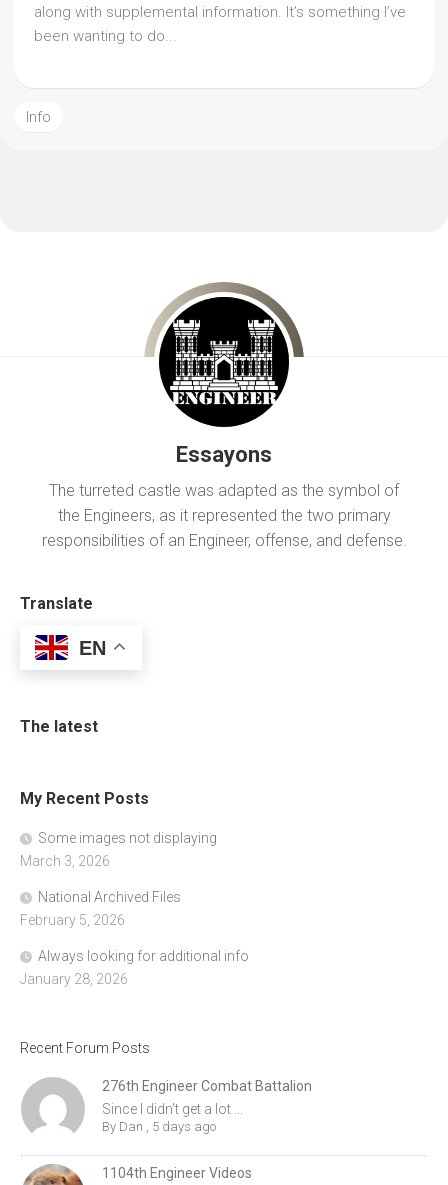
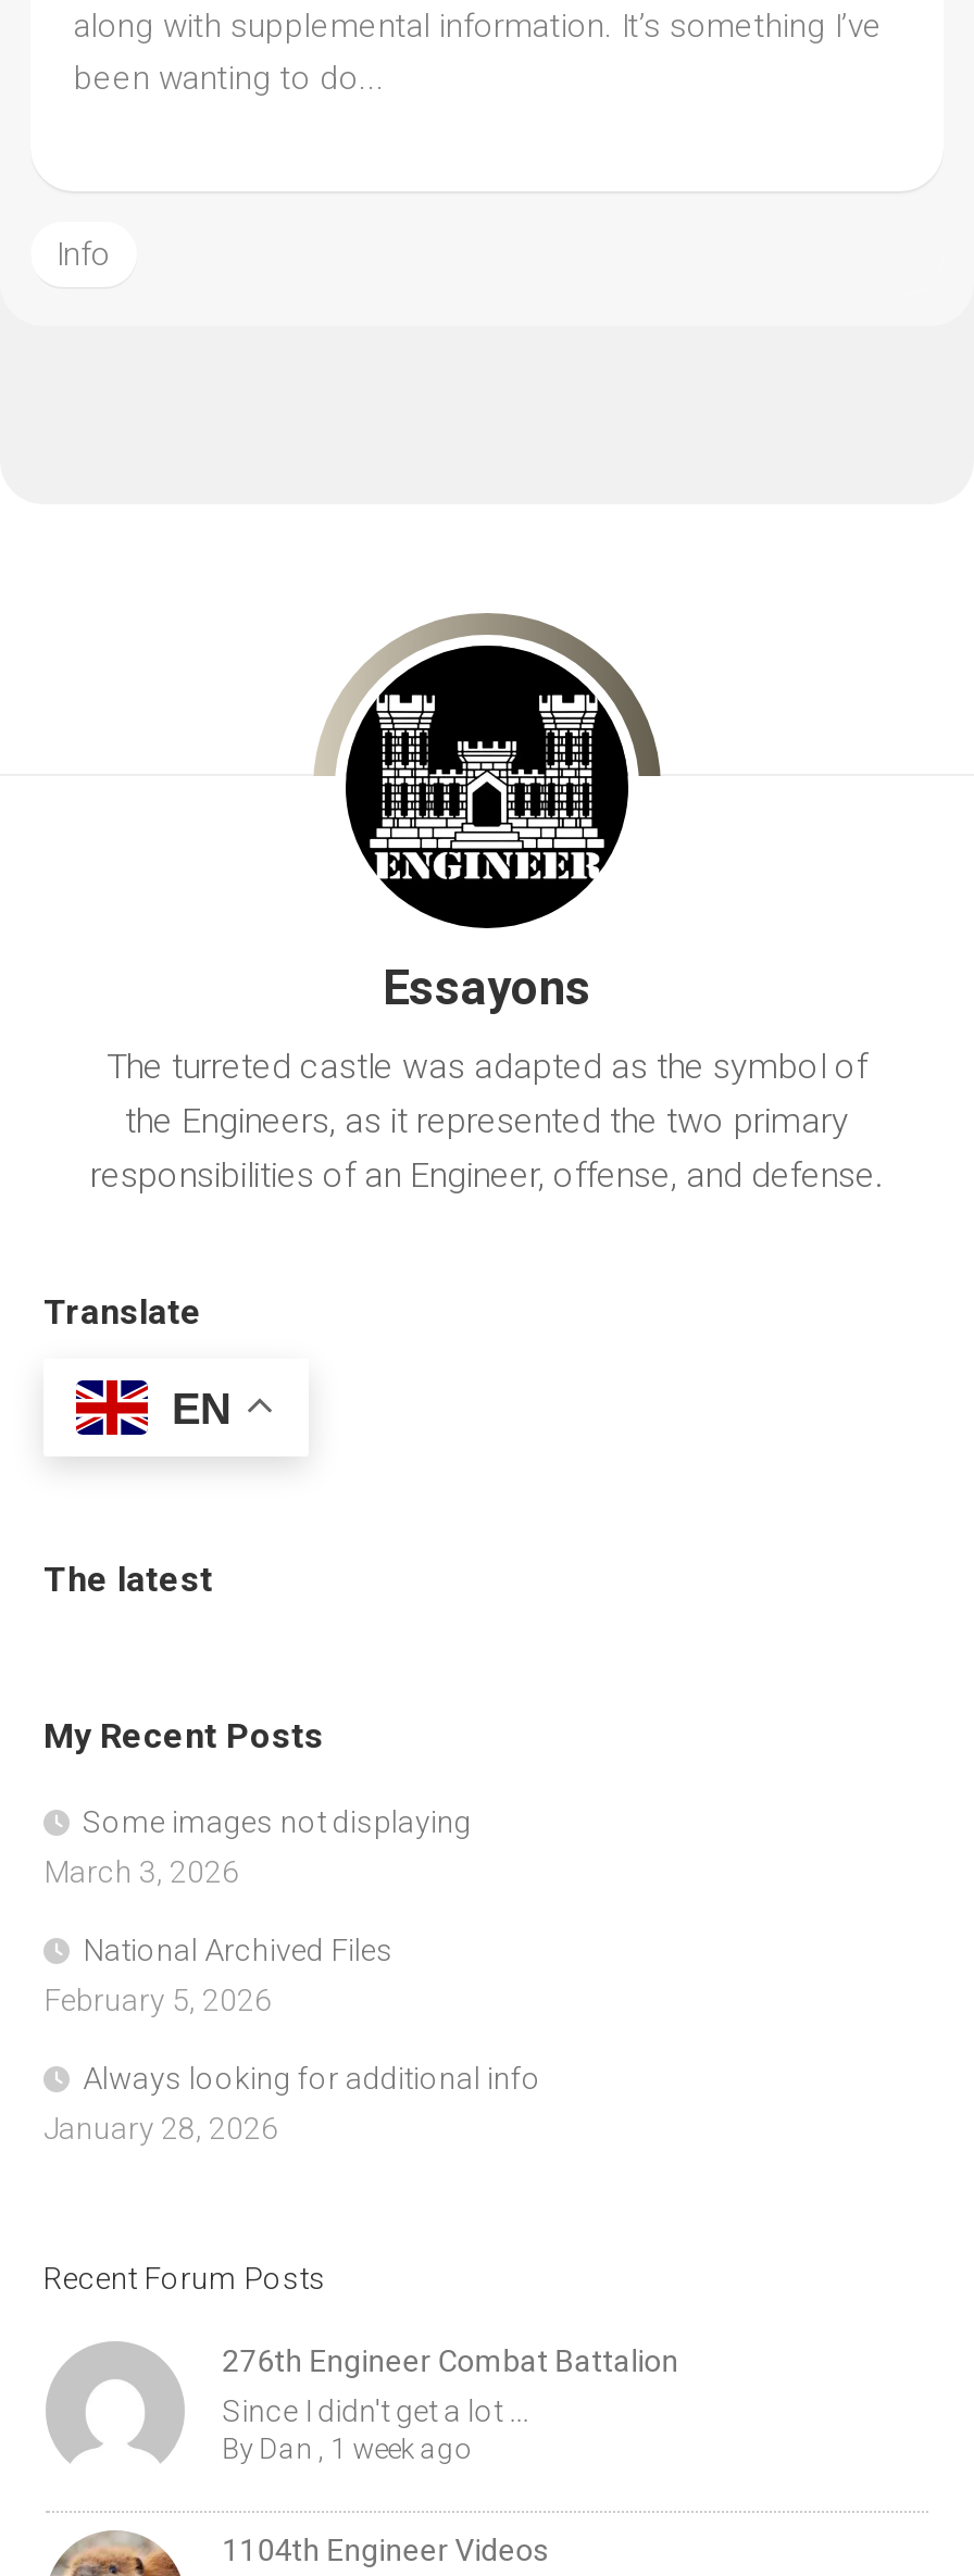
- By Dan, 5 days ago
+ By Dan, 1 week ago
